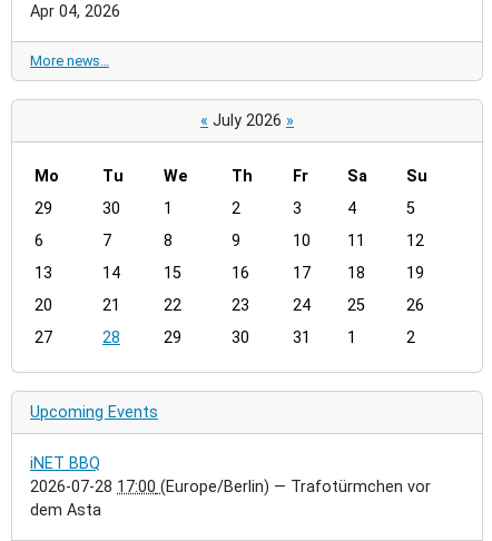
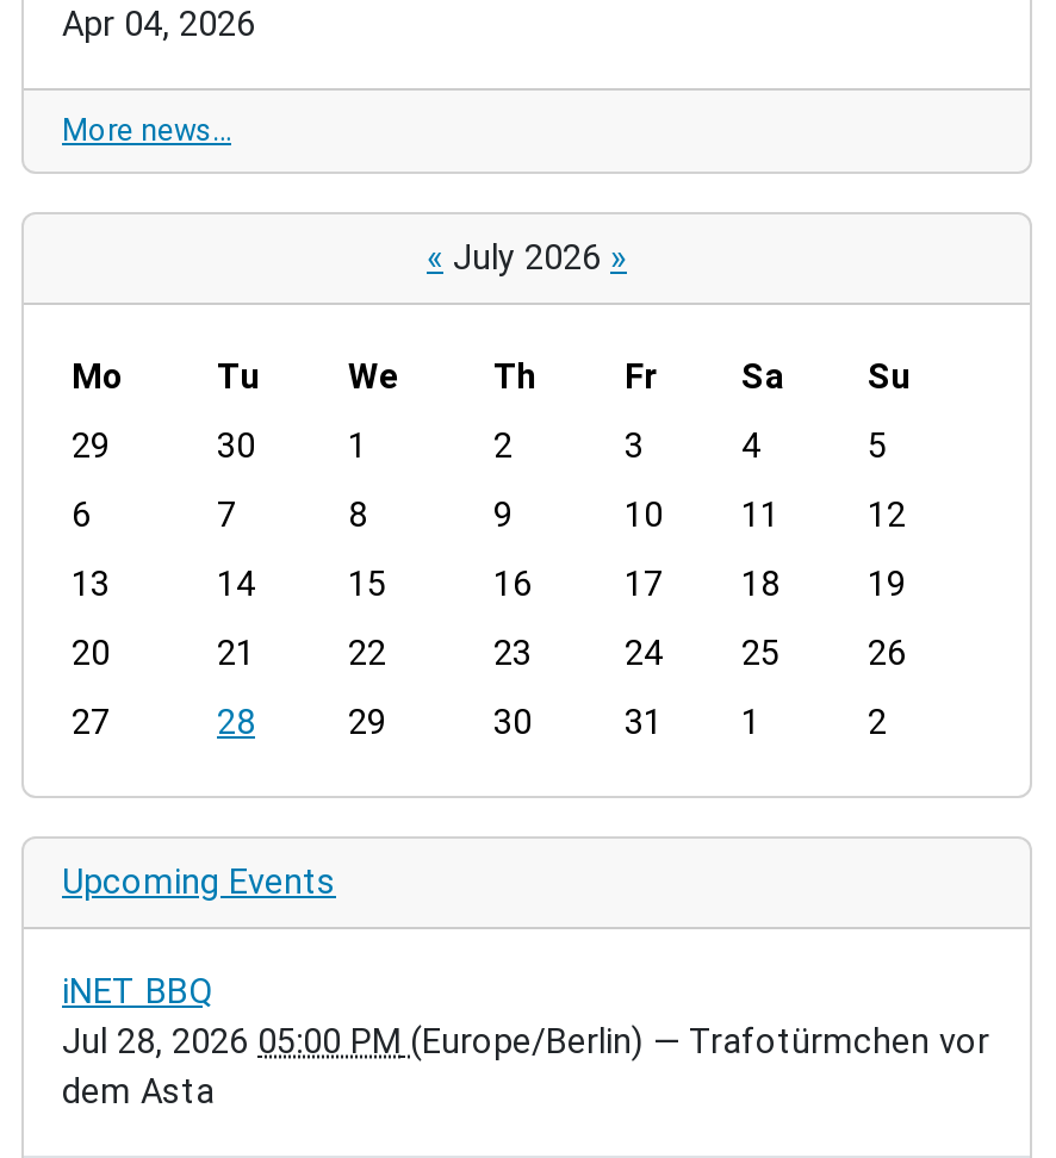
- 2026-07-28 17:00 (Europe/Berlin) — Trafotürmchen vor
+ Jul 28, 2026 05:00 PM (Europe/Berlin) — Trafotürmchen vor
